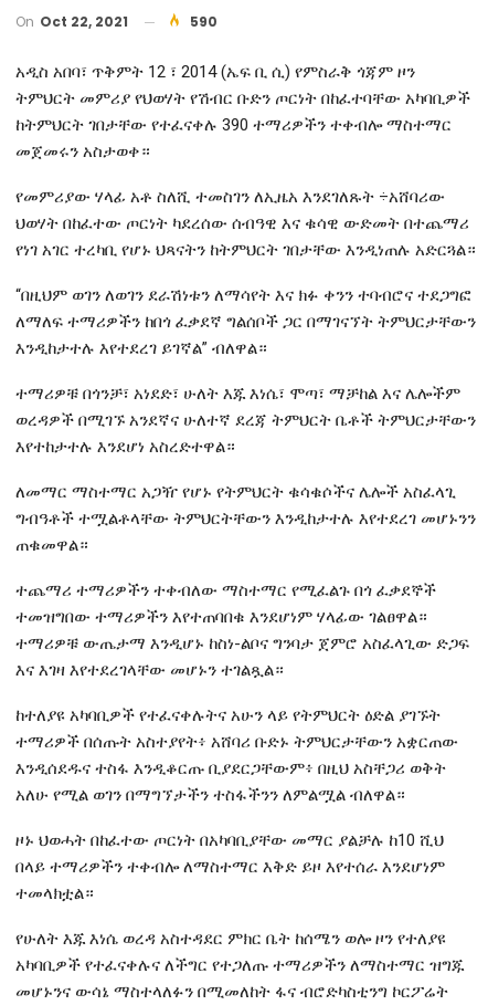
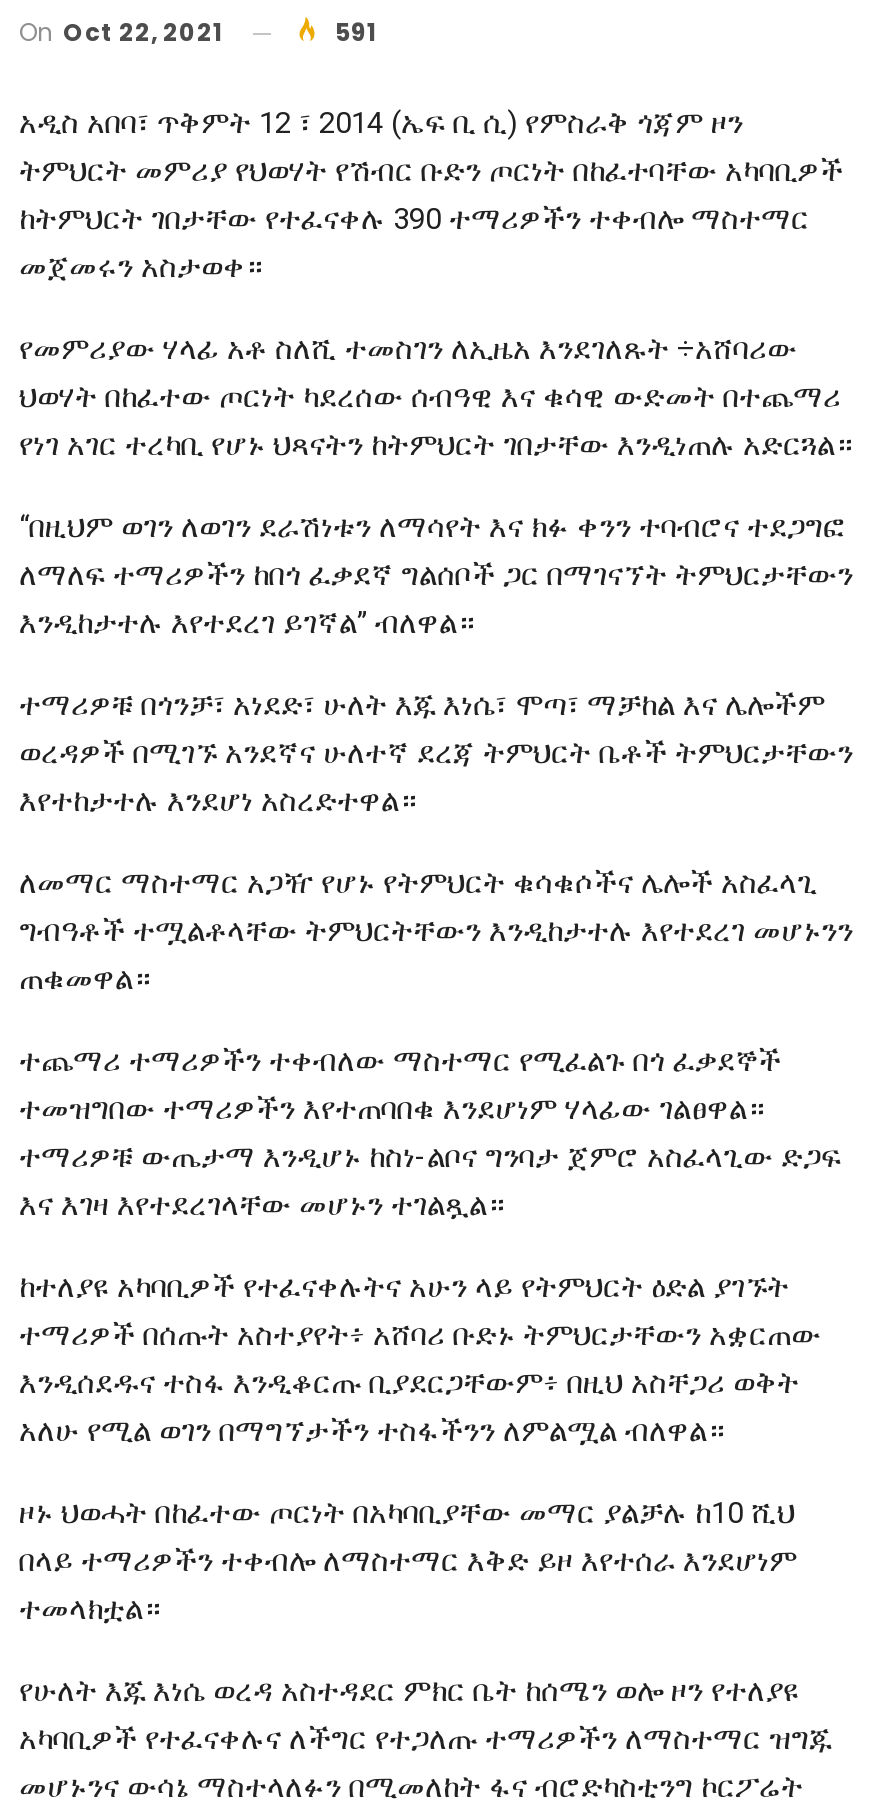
- 590
+ 591
